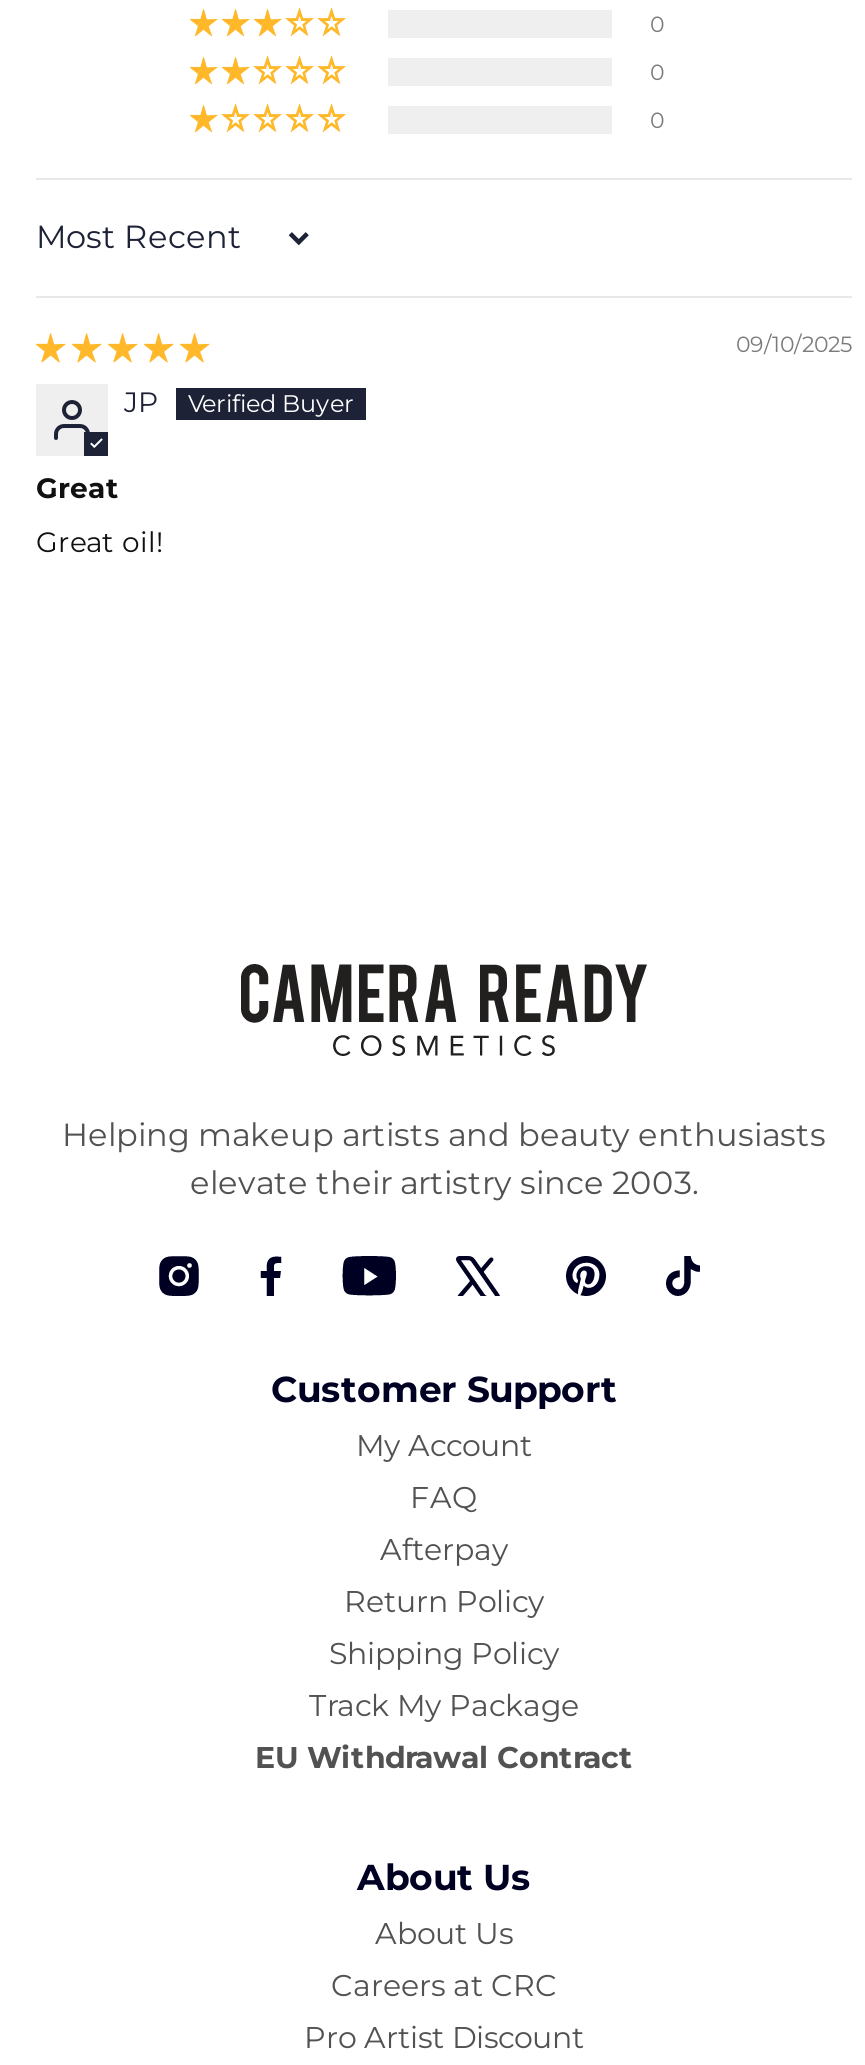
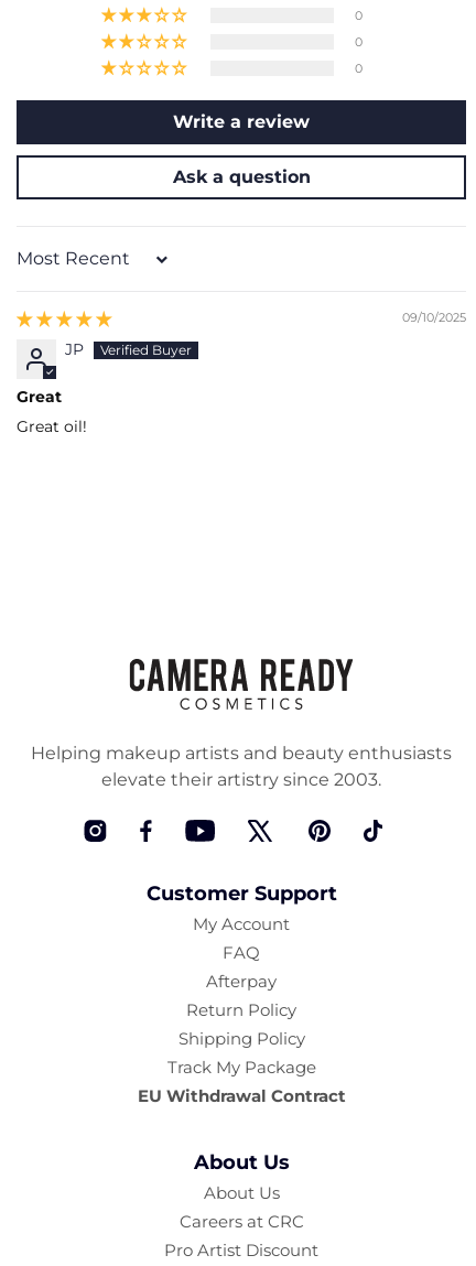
+ Write a review
+ Ask a question
